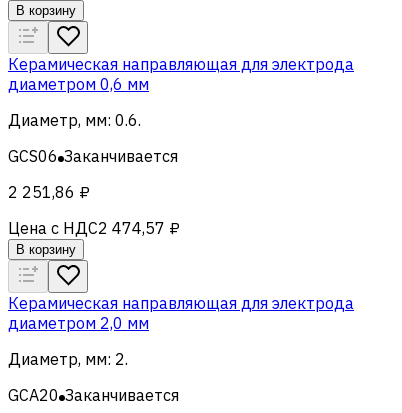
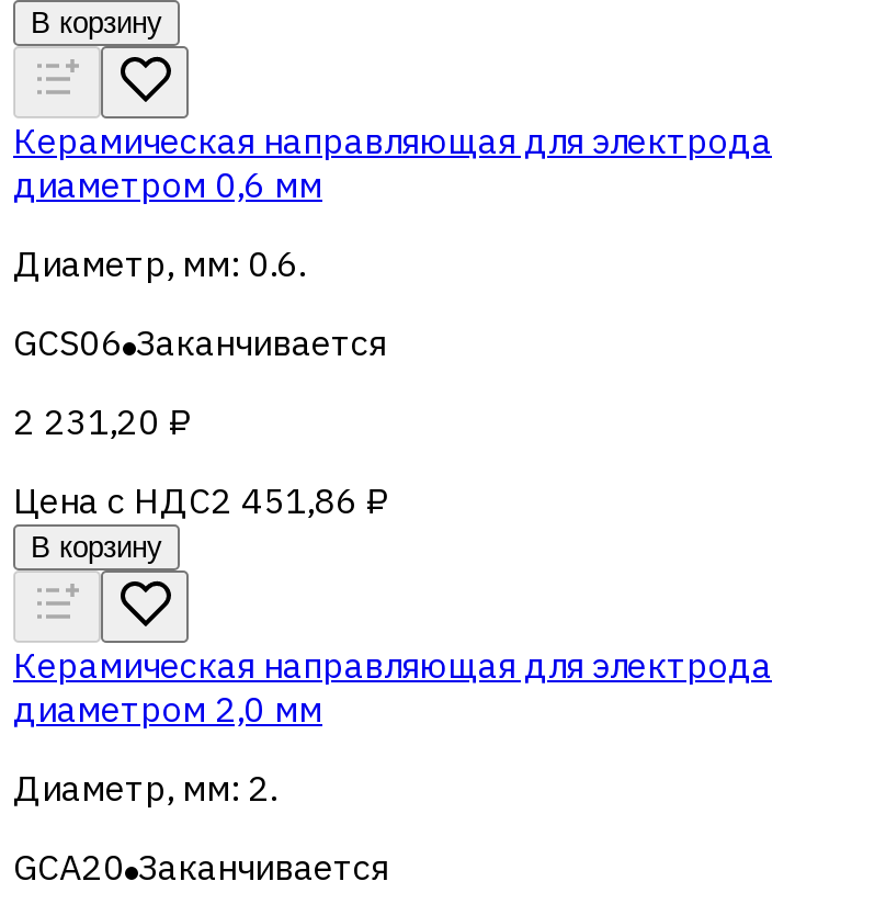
- 2 251,86 ₽
+ 2 231,20 ₽

- Цена с НДС2 474,57 ₽
+ Цена с НДС2 451,86 ₽
